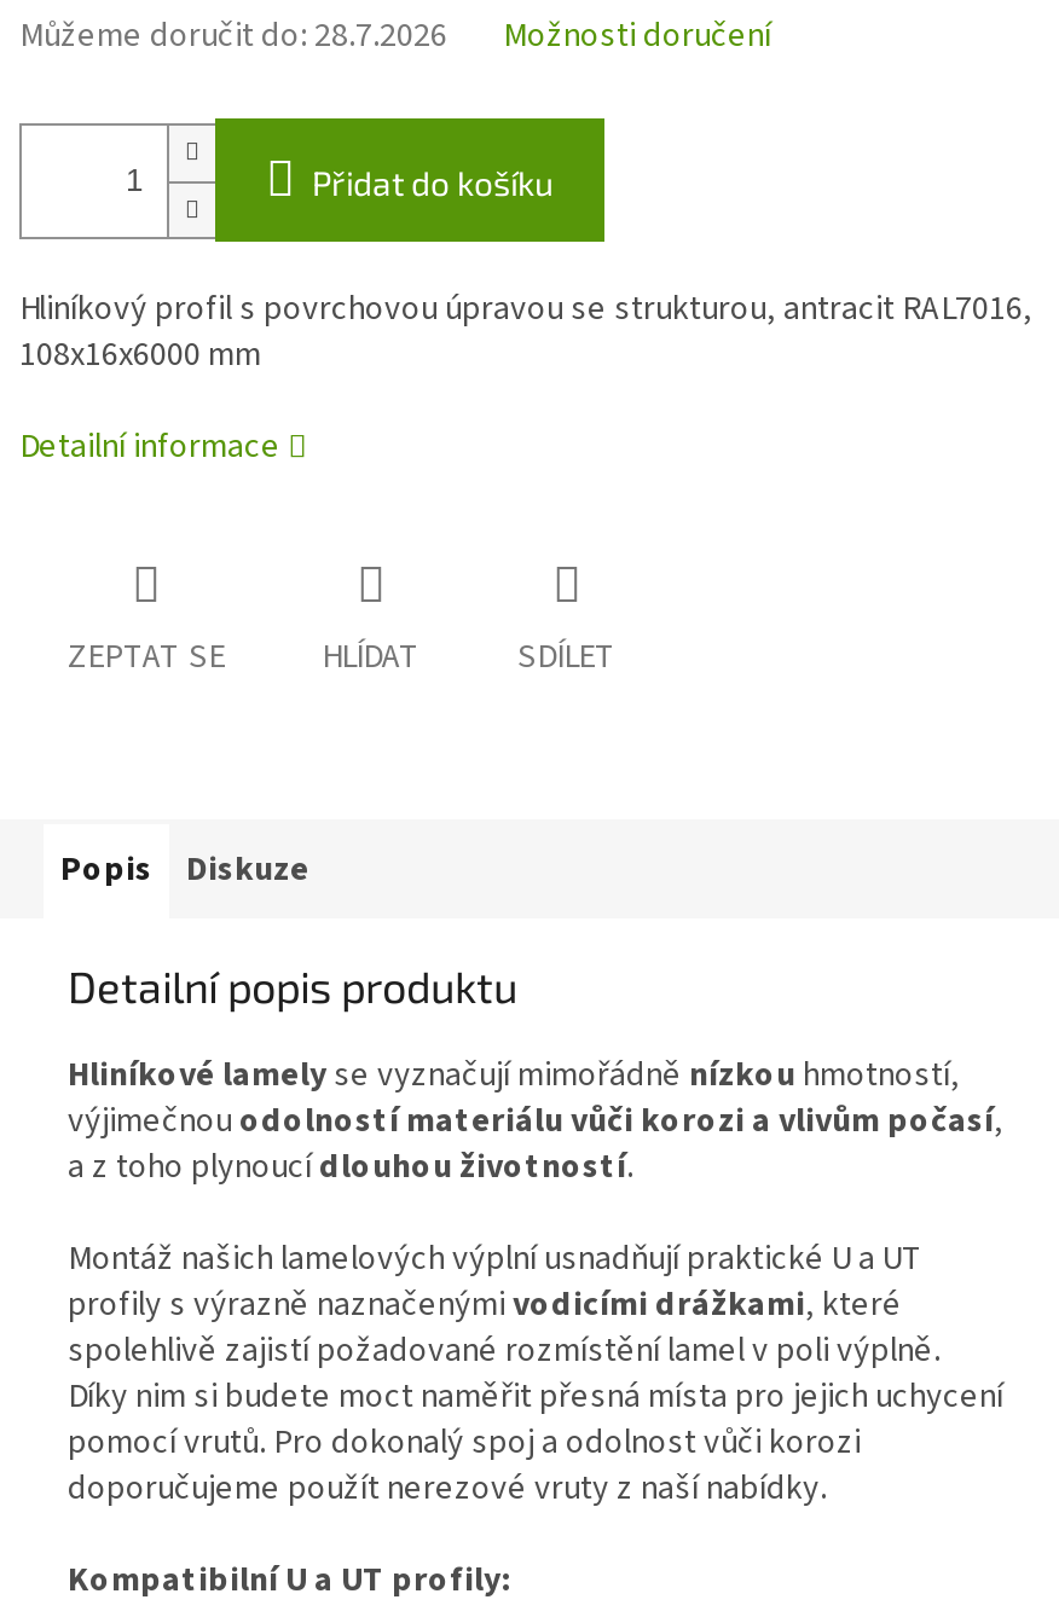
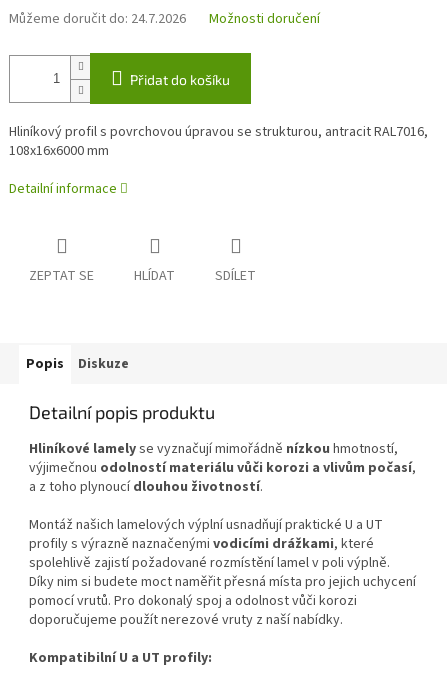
- Můžeme doručit do: 28.7.2026
+ Můžeme doručit do: 24.7.2026
